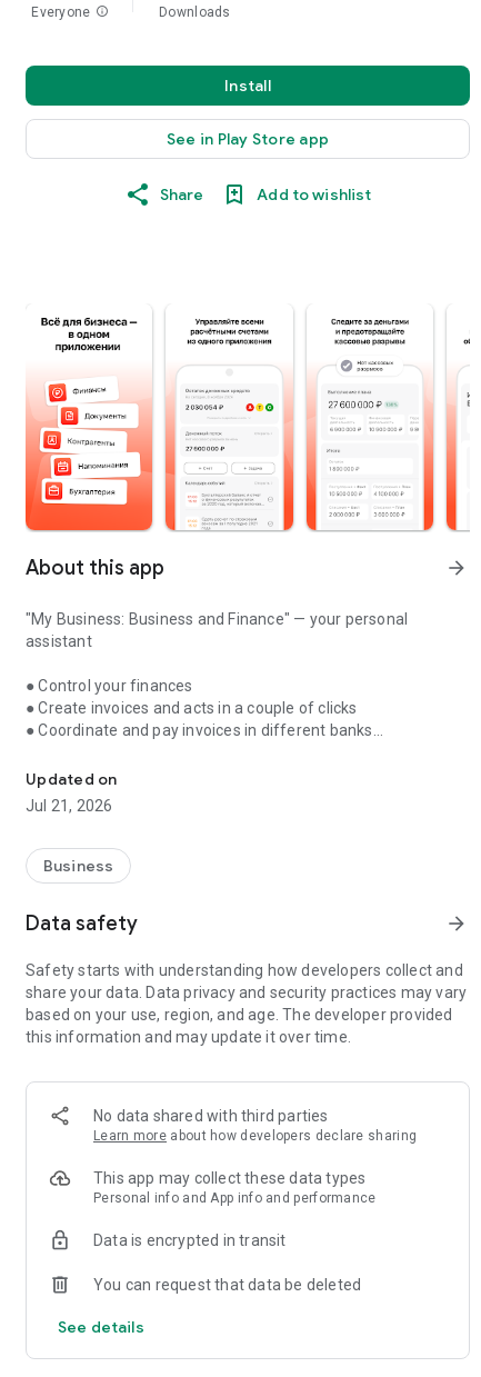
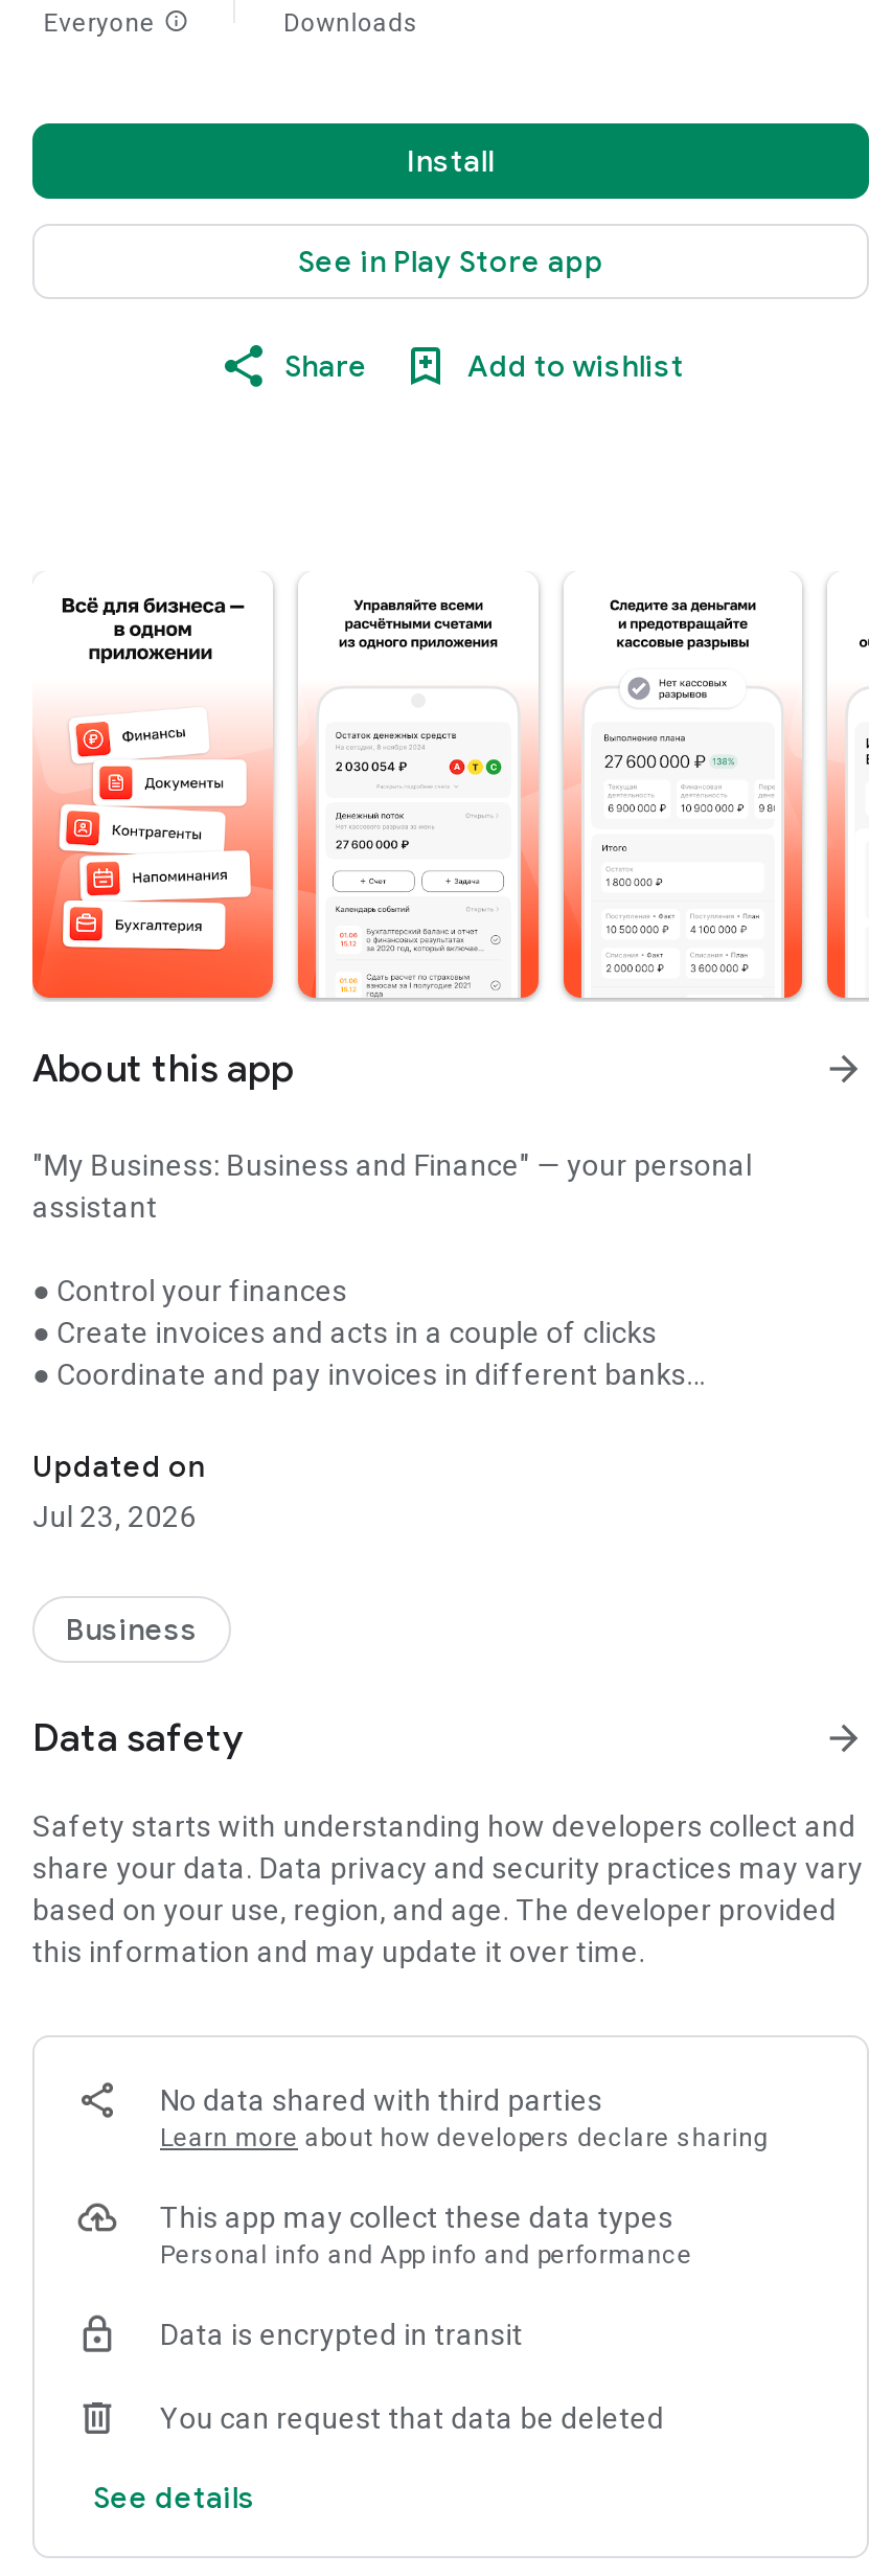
- Jul 21, 2026
+ Jul 23, 2026
